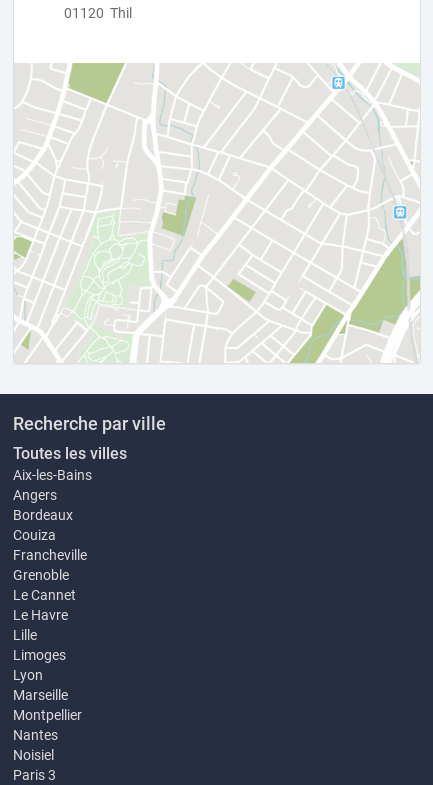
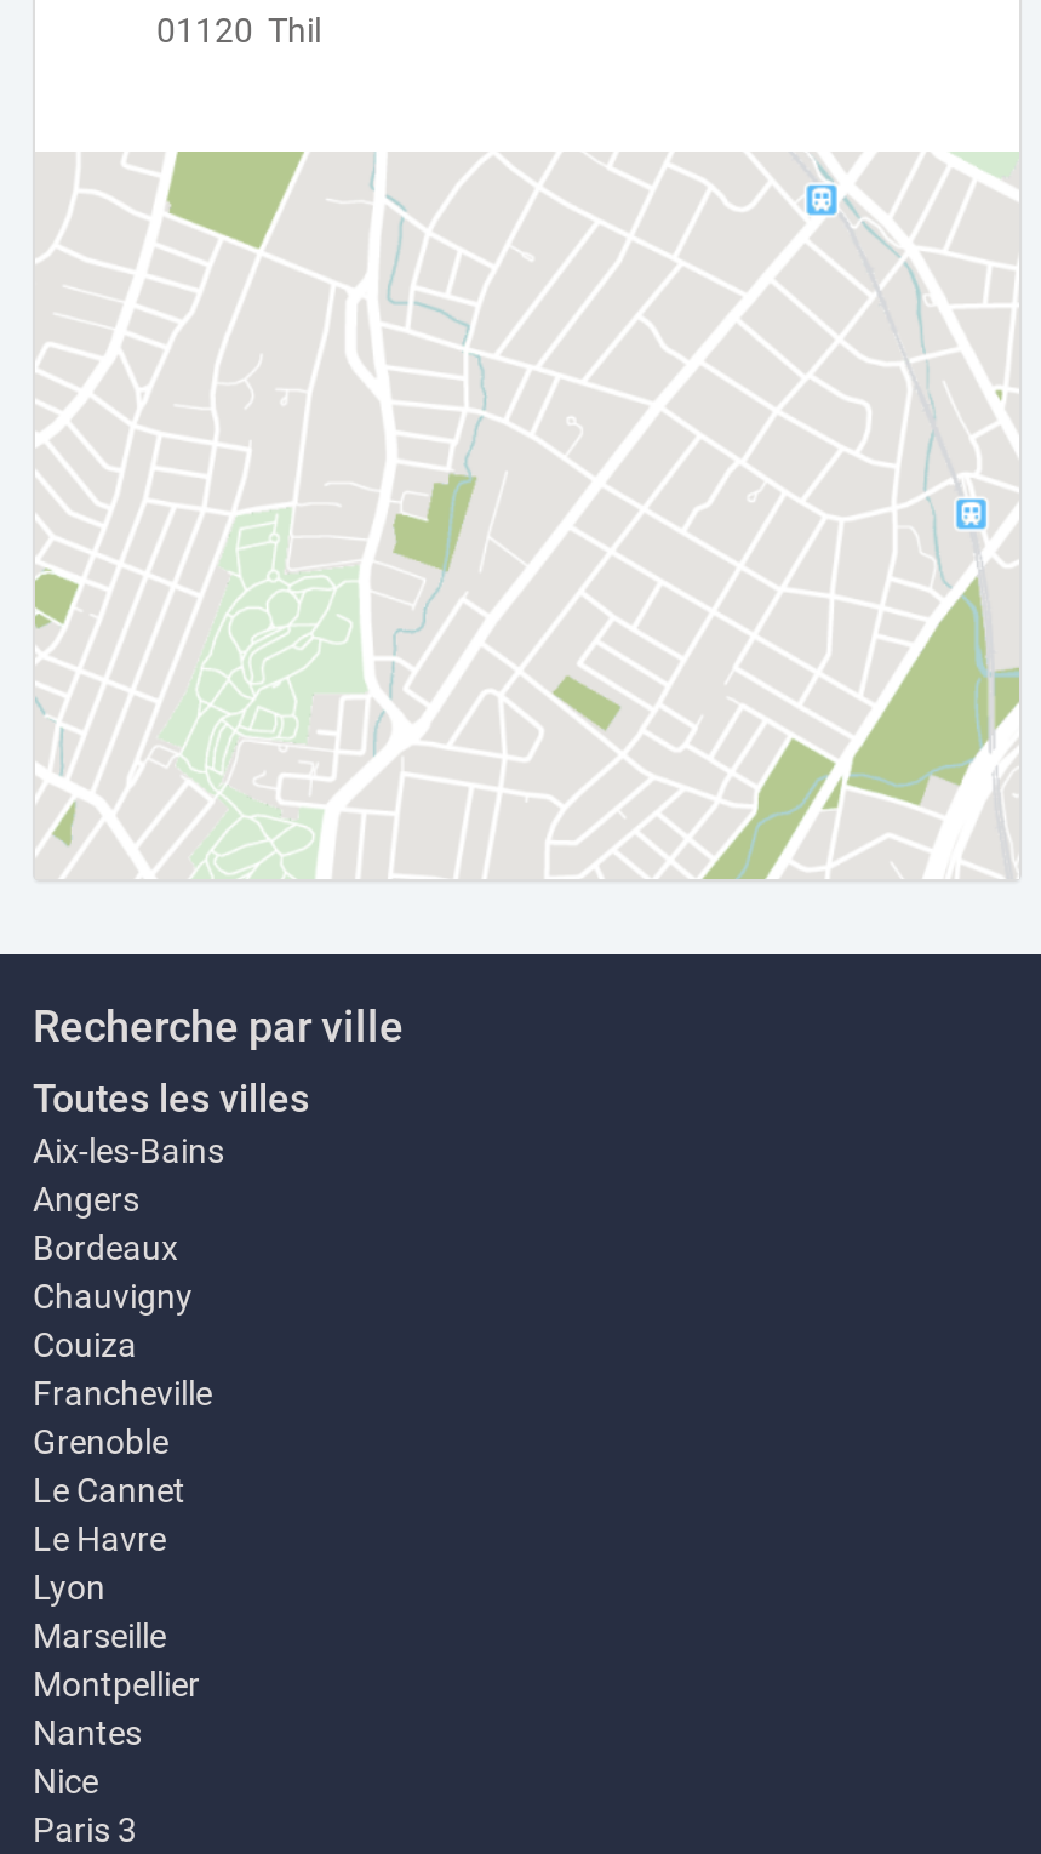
+ Chauvigny

moved down: Couiza | Francheville | Grenoble | Le Cannet | Le Havre

- Lille
- Limoges

- Noisiel
+ Nice
